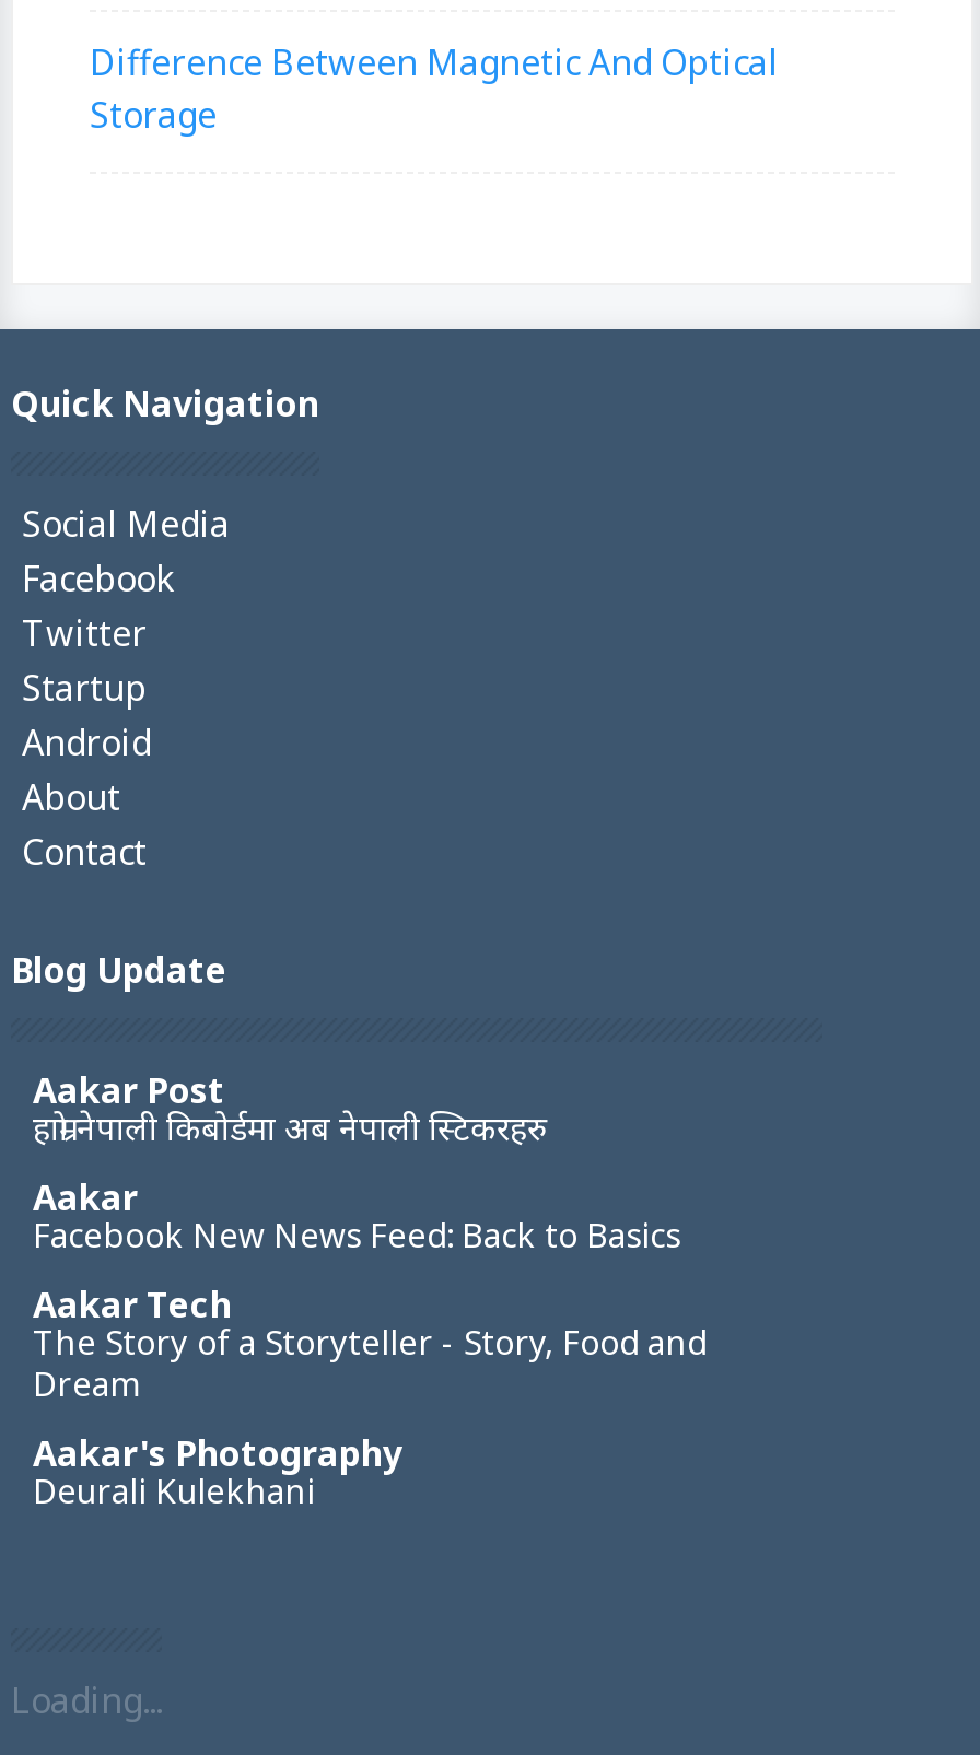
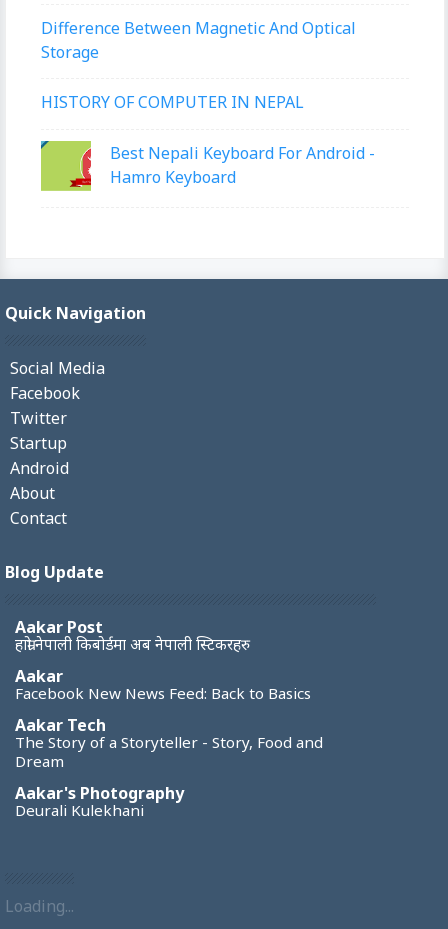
+ [image]
+ HISTORY OF COMPUTER IN NEPAL
+ Best Nepali Keyboard For Android -
+ Hamro Keyboard
